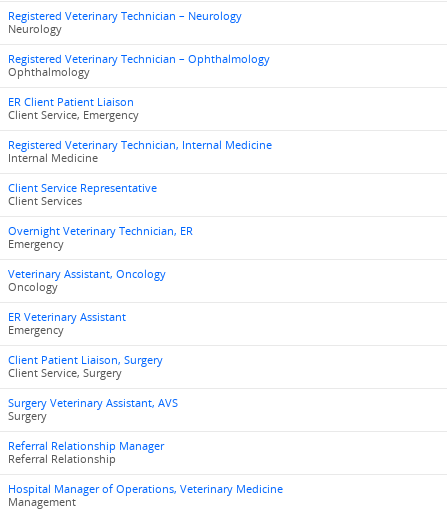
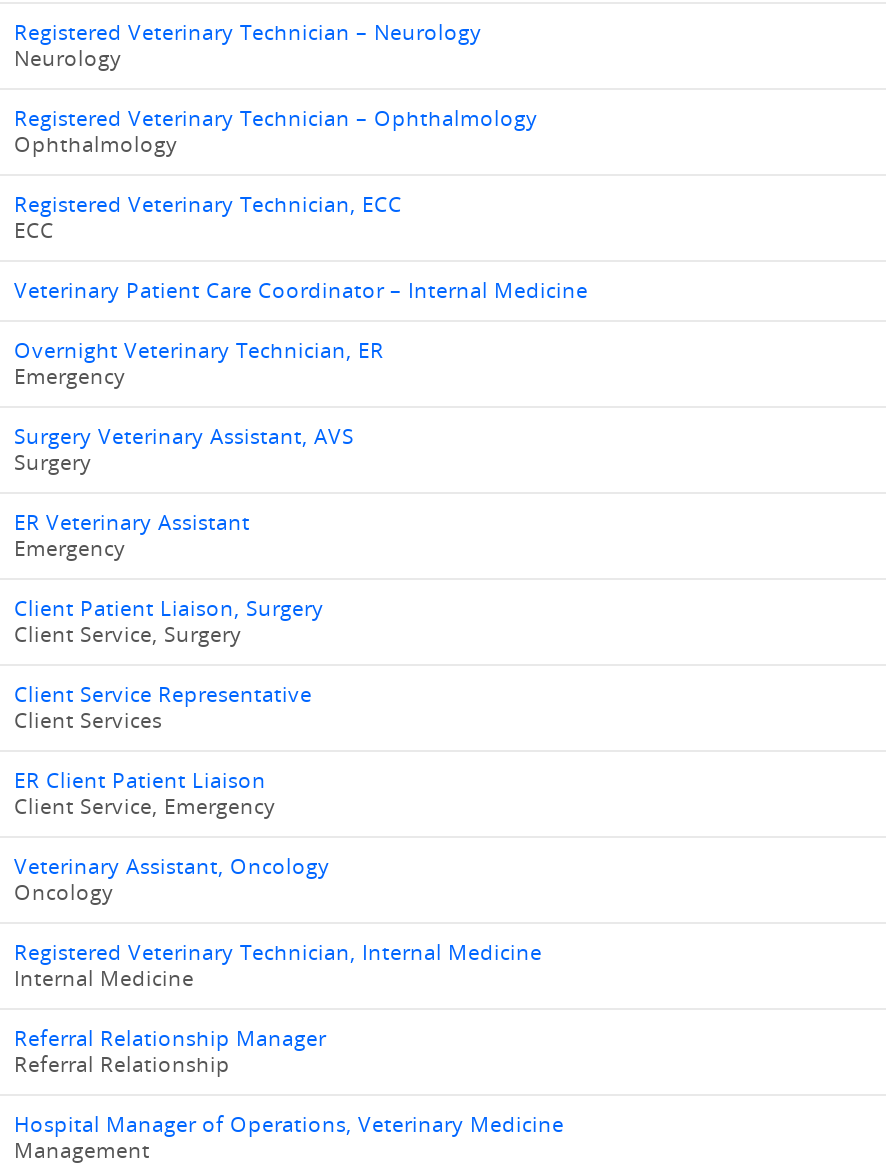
+ Registered Veterinary Technician, ECC
+ ECC
+ Veterinary Patient Care Coordinator – Internal Medicine

moved down: ER Client Patient Liaison | Client Service, Emergency | Registered Veterinary Technician, Internal Medicine | Internal Medicine | Client Service Representative | Client Services

moved up: Overnight Veterinary Technician, ER | Emergency

moved down: Veterinary Assistant, Oncology | Oncology

moved up: ER Veterinary Assistant | Emergency | Client Patient Liaison, Surgery | Client Service, Surgery

moved up: Surgery Veterinary Assistant, AVS | Surgery
